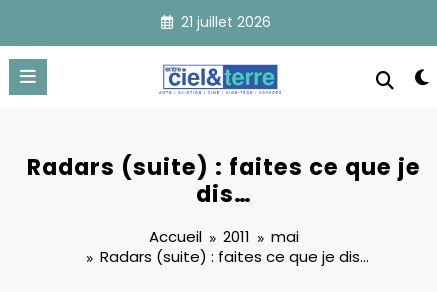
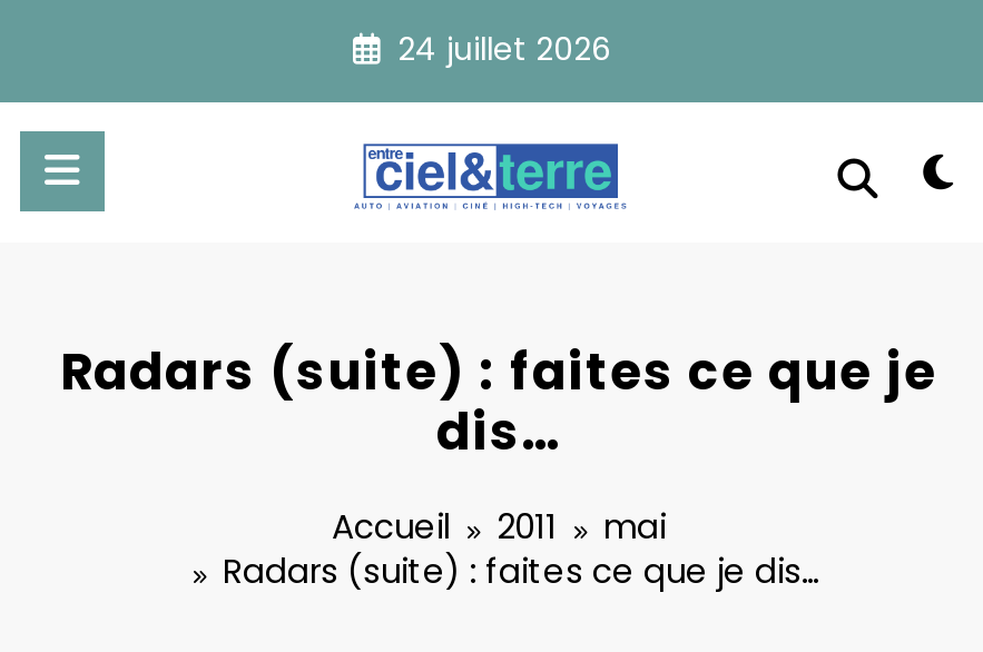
- 21 juillet 2026
+ 24 juillet 2026
